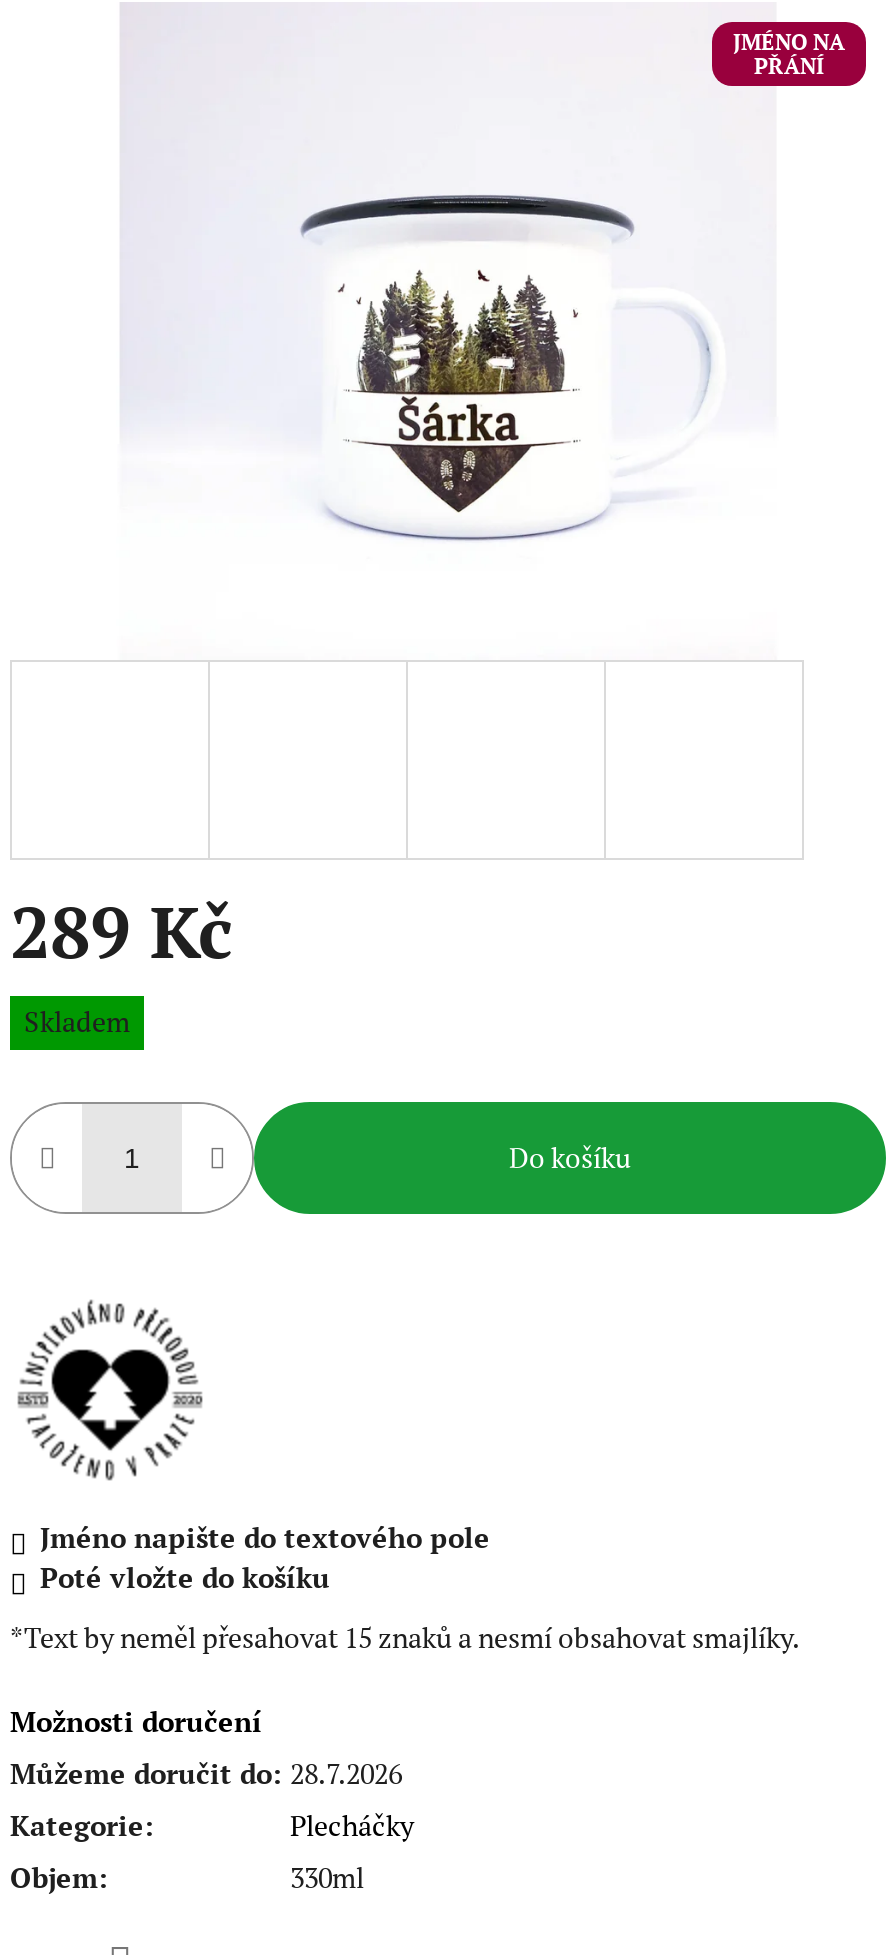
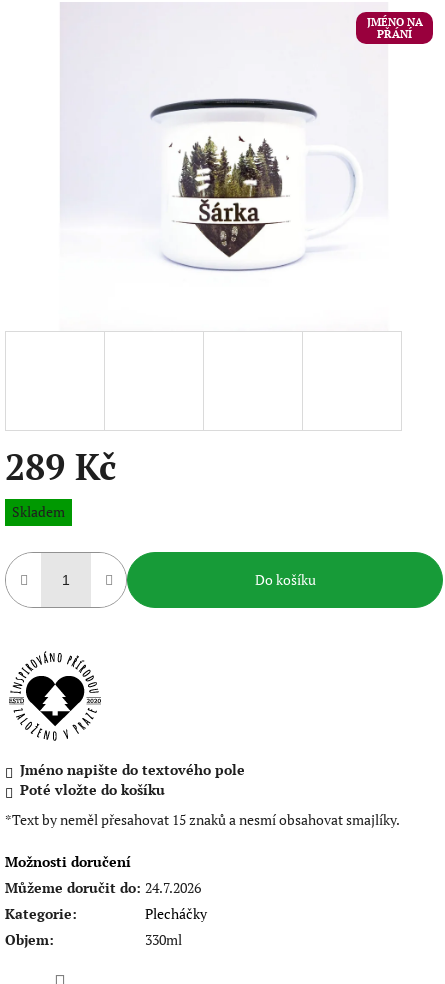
- Můžeme doručit do: 28.7.2026
+ Můžeme doručit do: 24.7.2026
